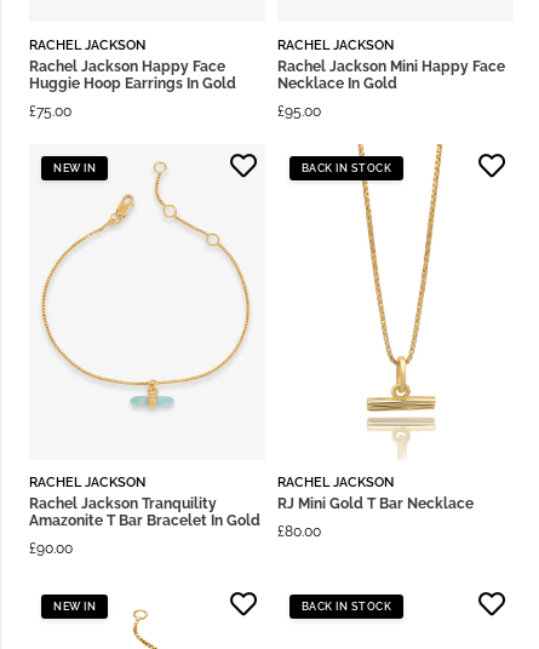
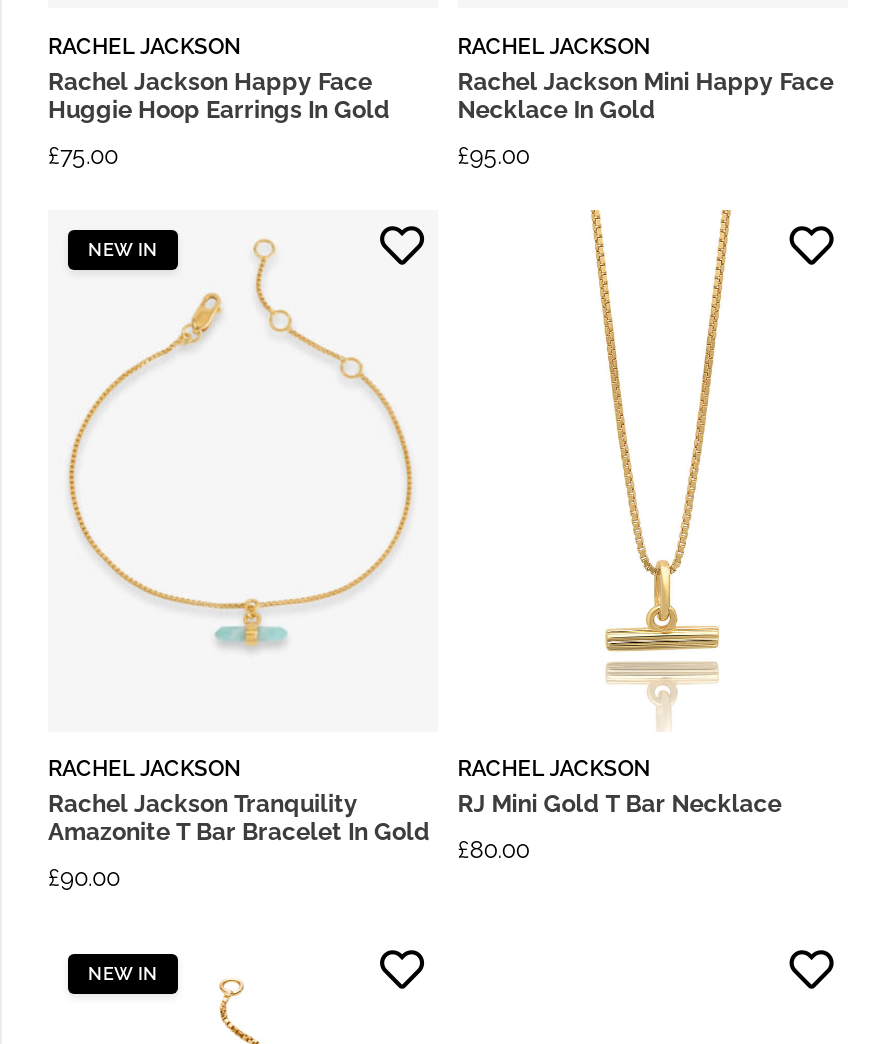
- BACK IN STOCK

- BACK IN STOCK
